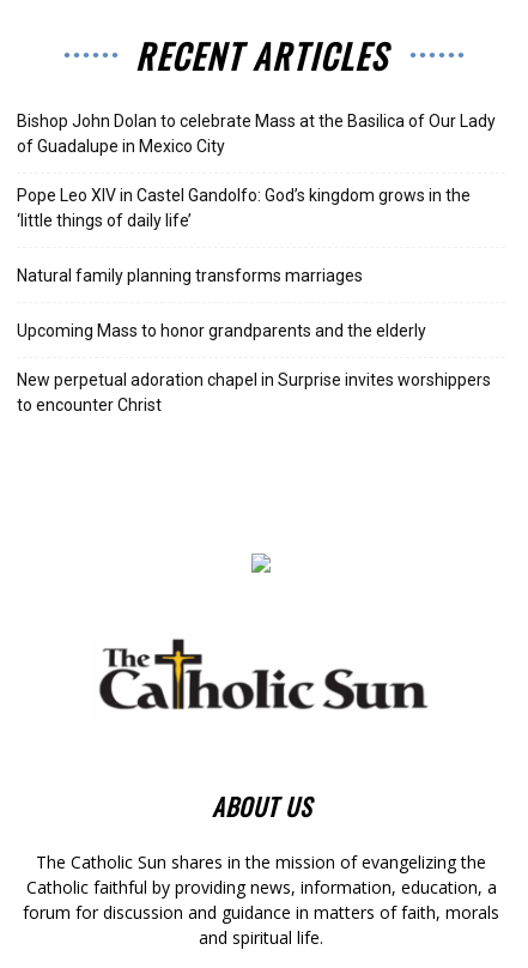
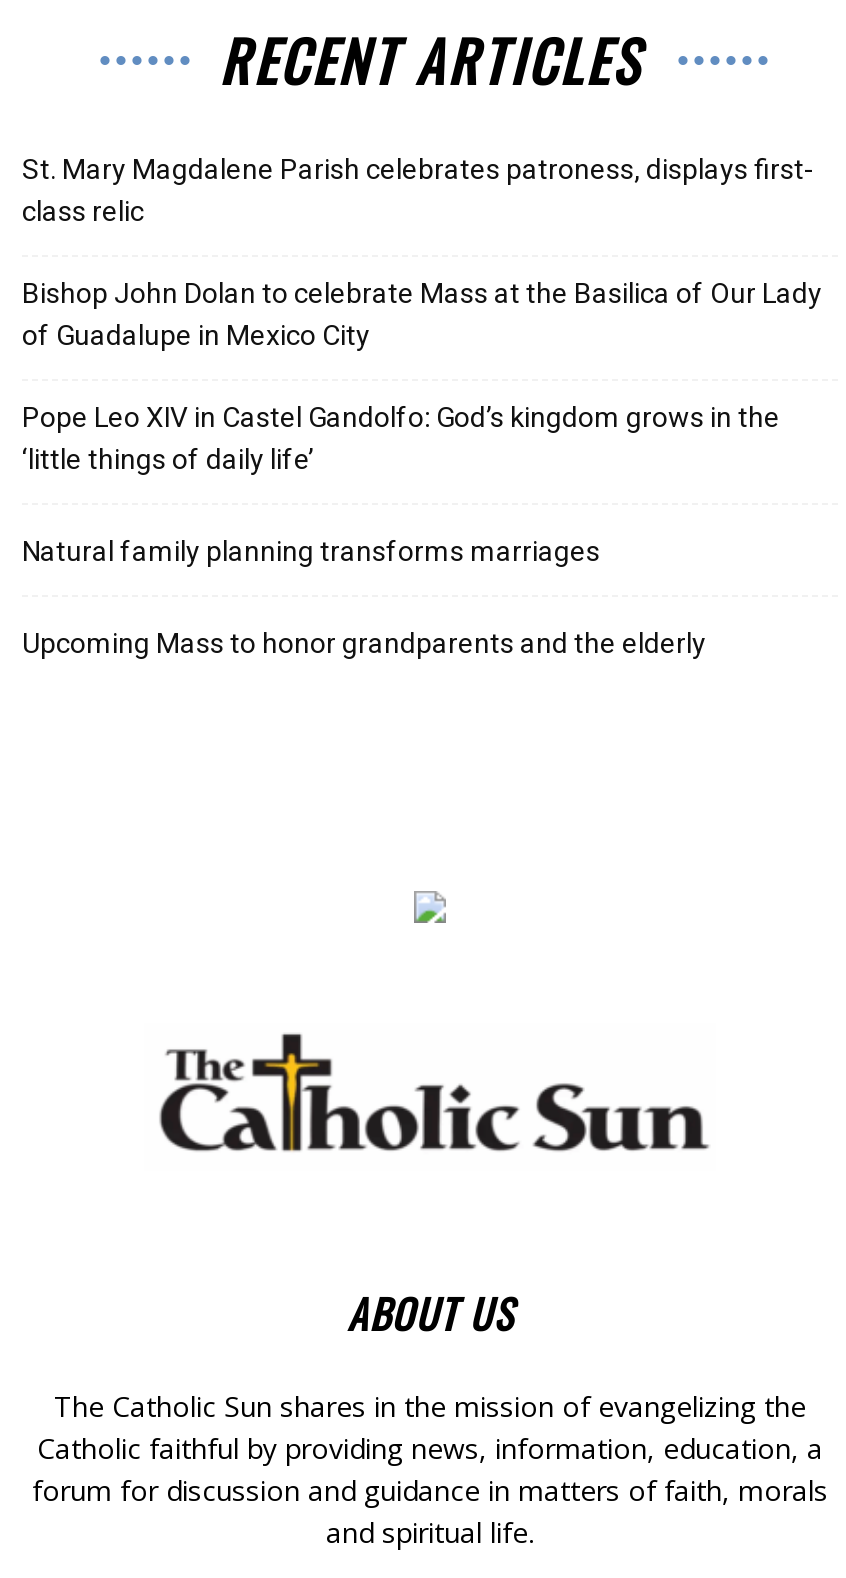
+ St. Mary Magdalene Parish celebrates patroness, displays first-
+ class relic

moved down: Bishop John Dolan to celebrate Mass at the Basilica of Our Lady | of Guadalupe in Mexico City | Pope Leo XIV in Castel Gandolfo: God’s kingdom grows in the | ‘little things of daily life’ | Natural family planning transforms marriages | Upcoming Mass to honor grandparents and the elderly

- New perpetual adoration chapel in Surprise invites worshippers
- to encounter Christ
